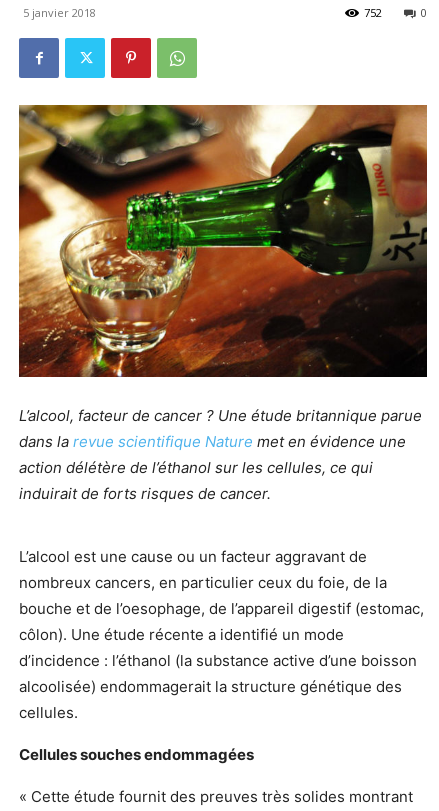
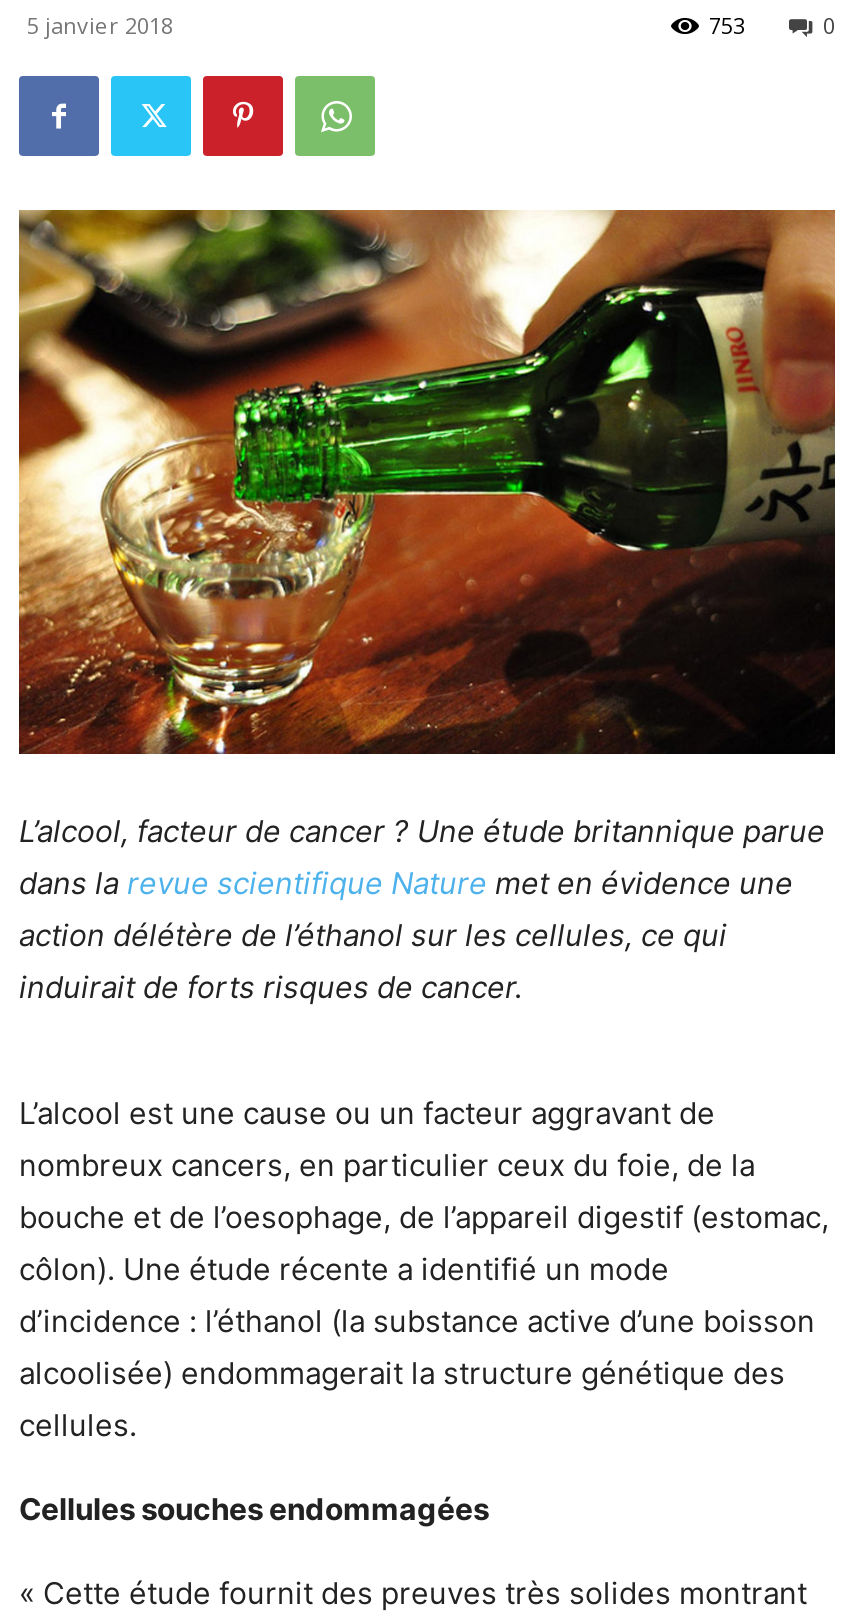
- 752
+ 753
